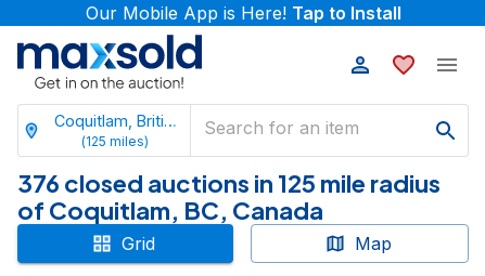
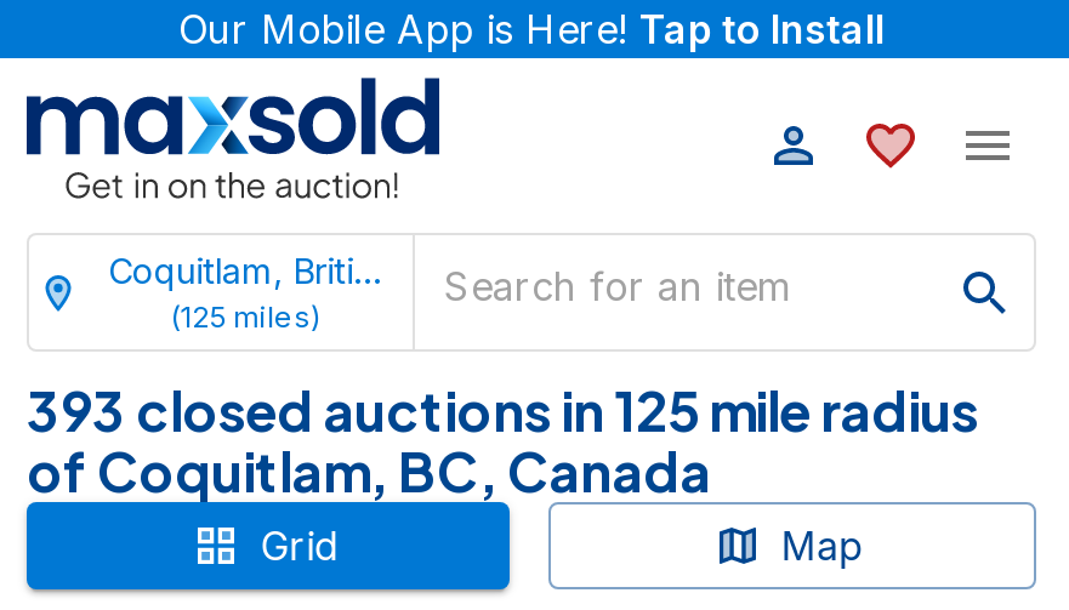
- 376 closed auctions in 125 mile radius
+ 393 closed auctions in 125 mile radius
